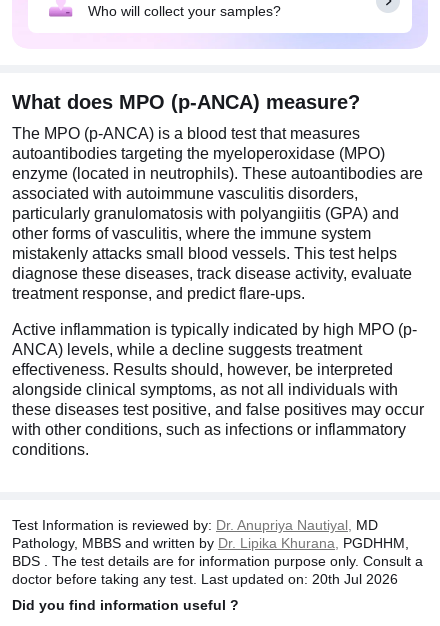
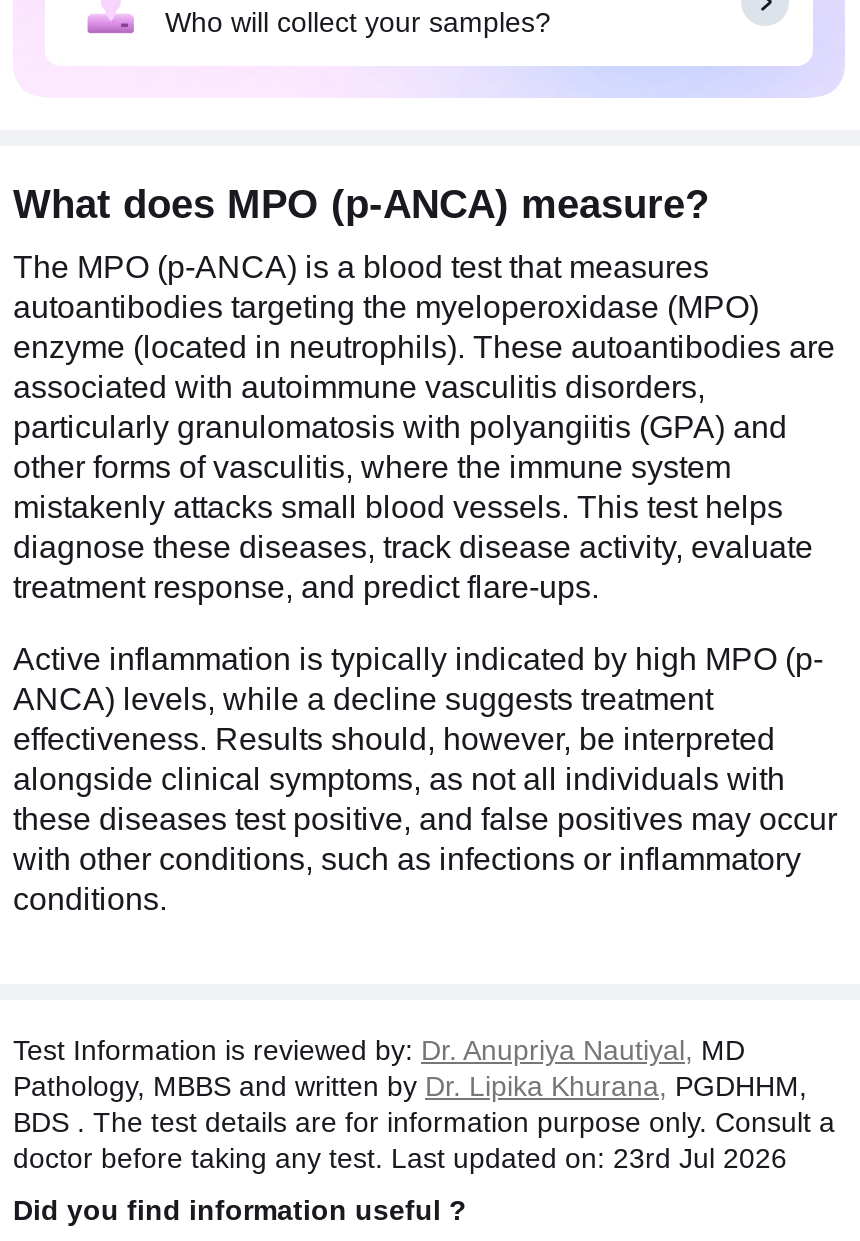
- doctor before taking any test. Last updated on: 20th Jul 2026
+ doctor before taking any test. Last updated on: 23rd Jul 2026
